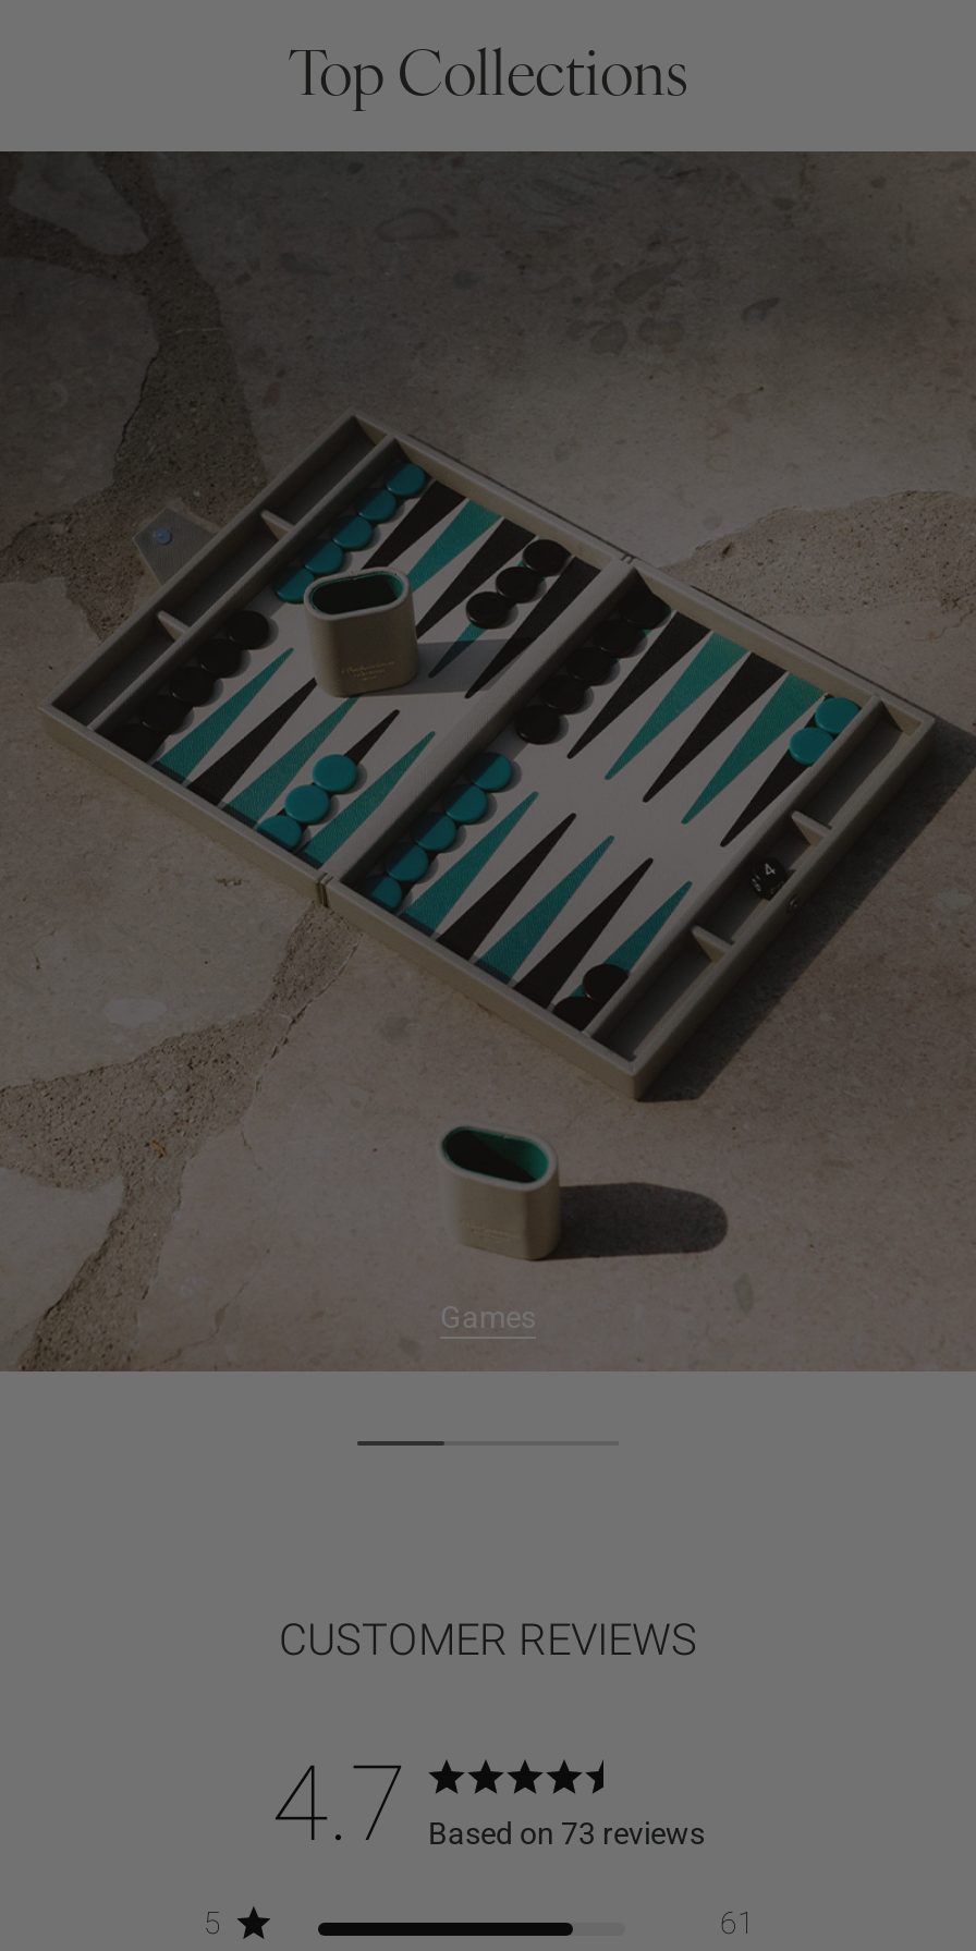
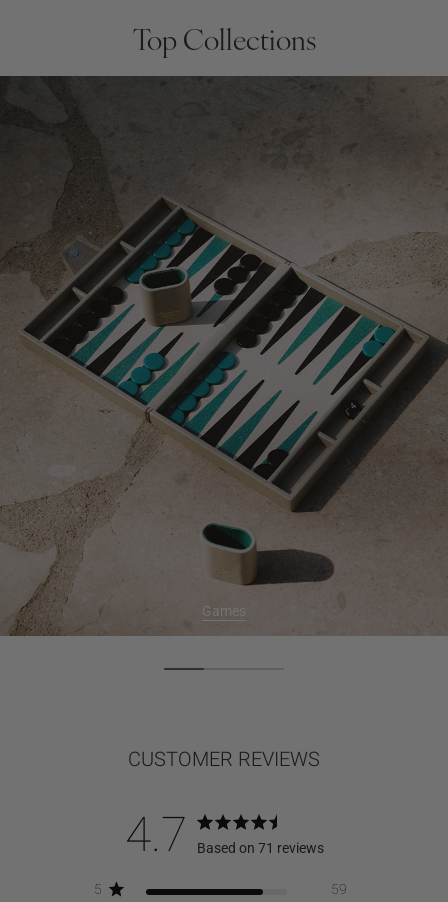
- Based on 73 reviews
+ Based on 71 reviews

- 61
+ 59
